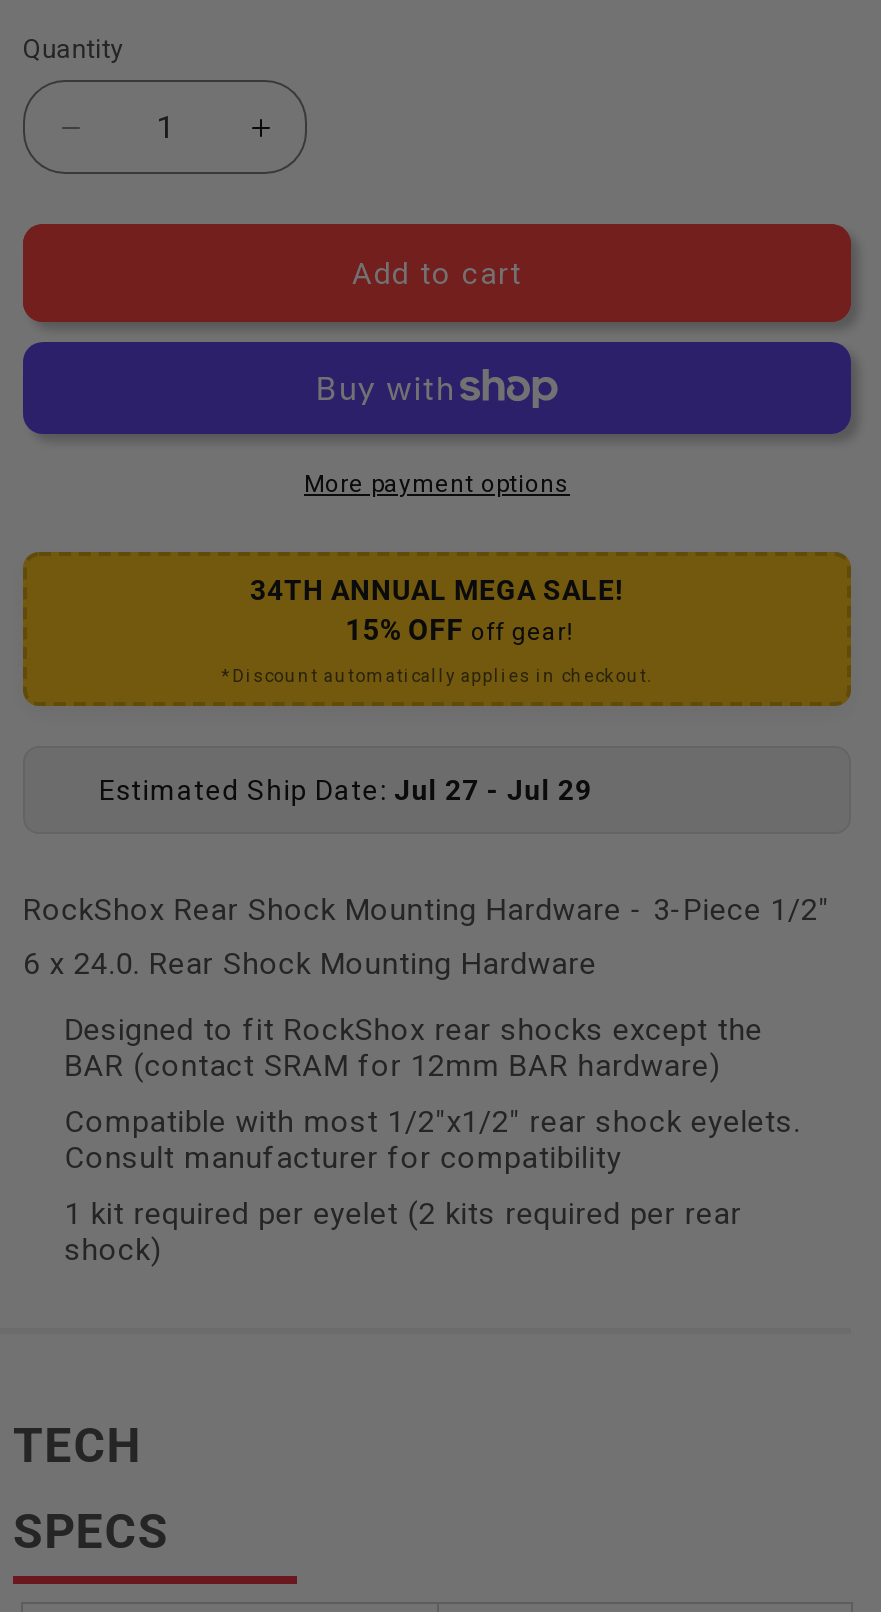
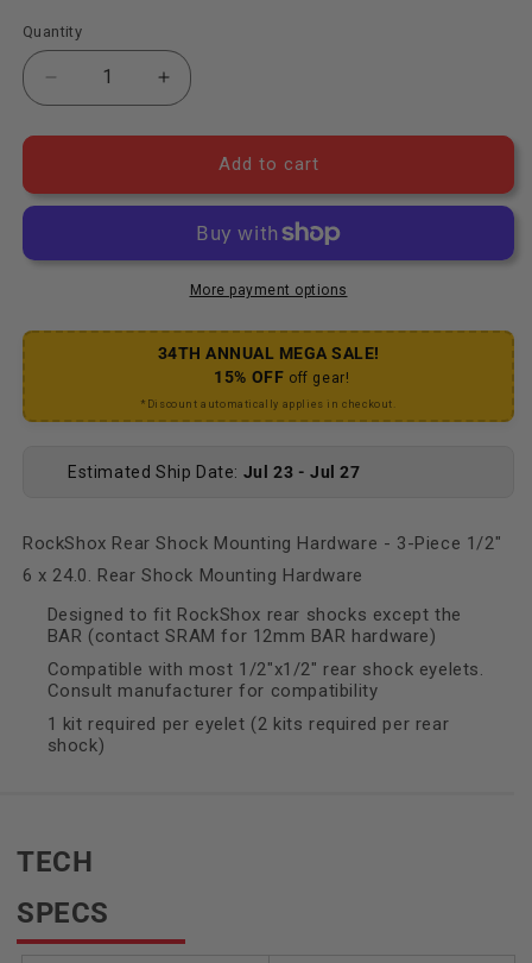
- Estimated Ship Date: Jul 27 - Jul 29
+ Estimated Ship Date: Jul 23 - Jul 27
